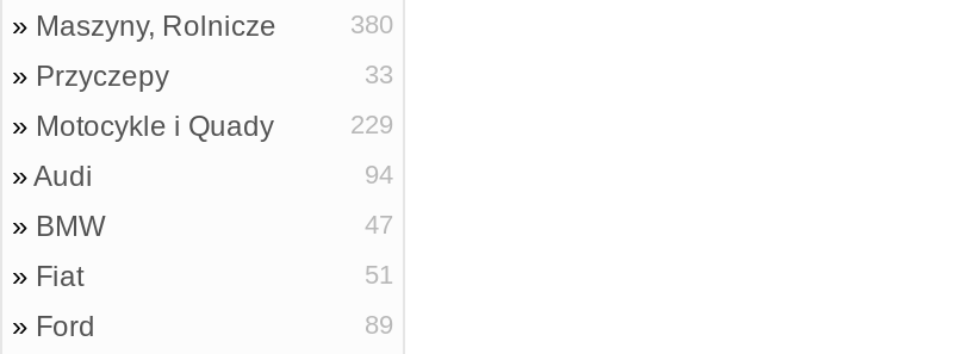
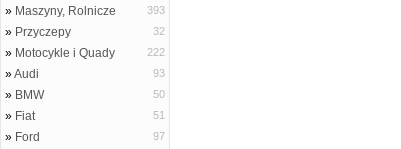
- 380
+ 393

- 33
+ 32

- 229
+ 222

- 94
+ 93

- 47
+ 50

- 89
+ 97
